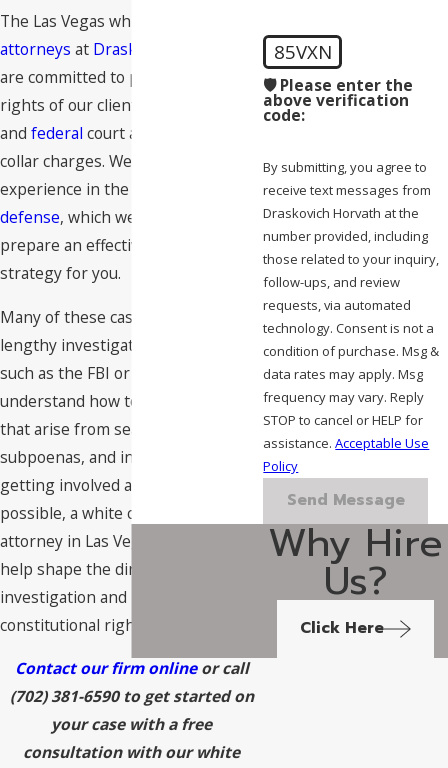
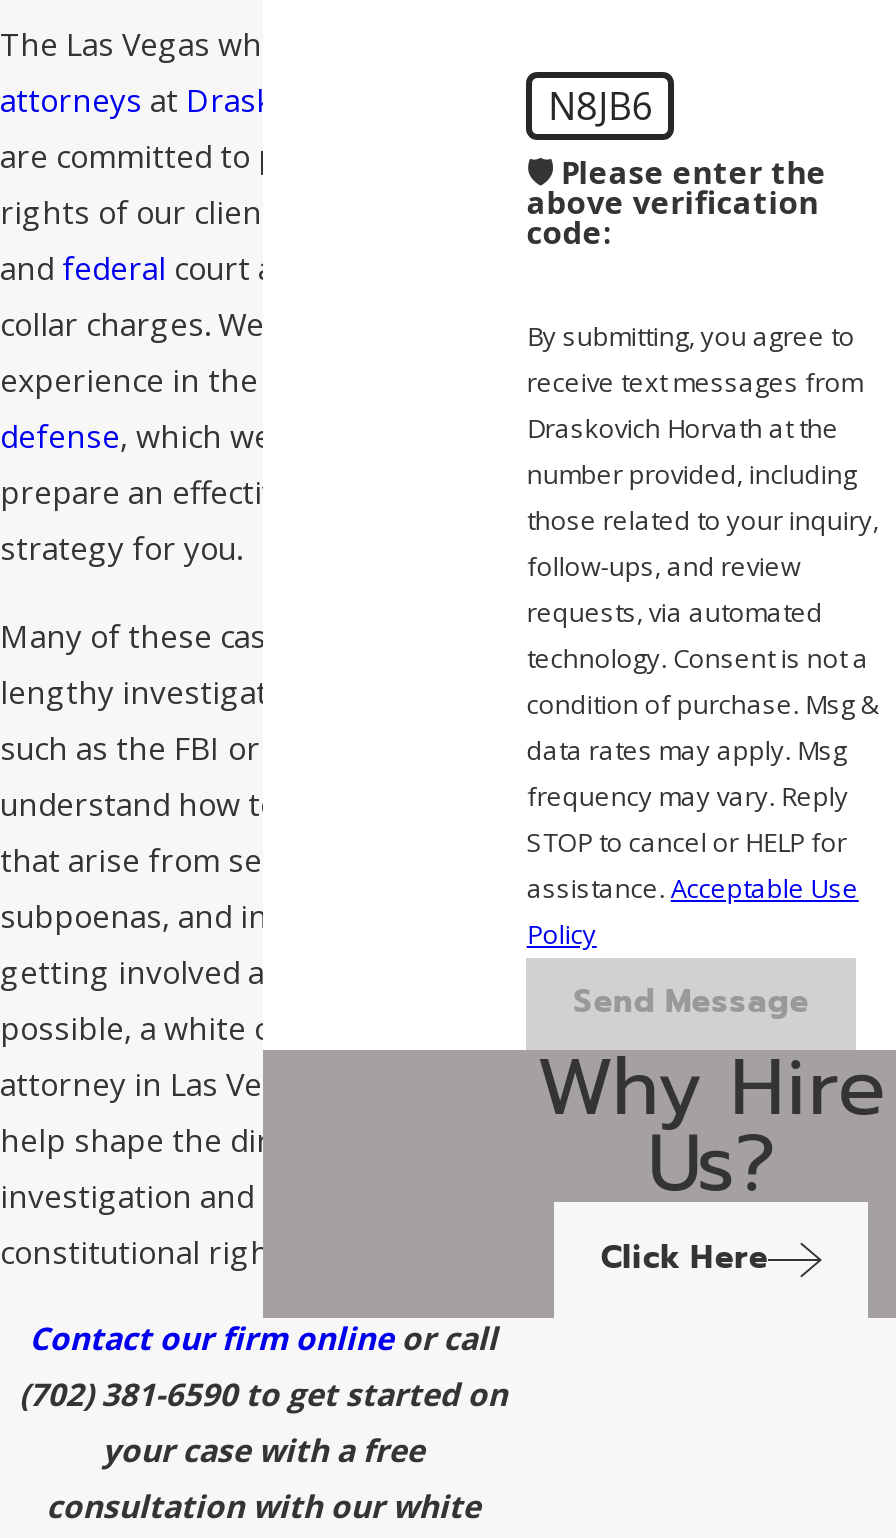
- 85VXN
+ N8JB6
